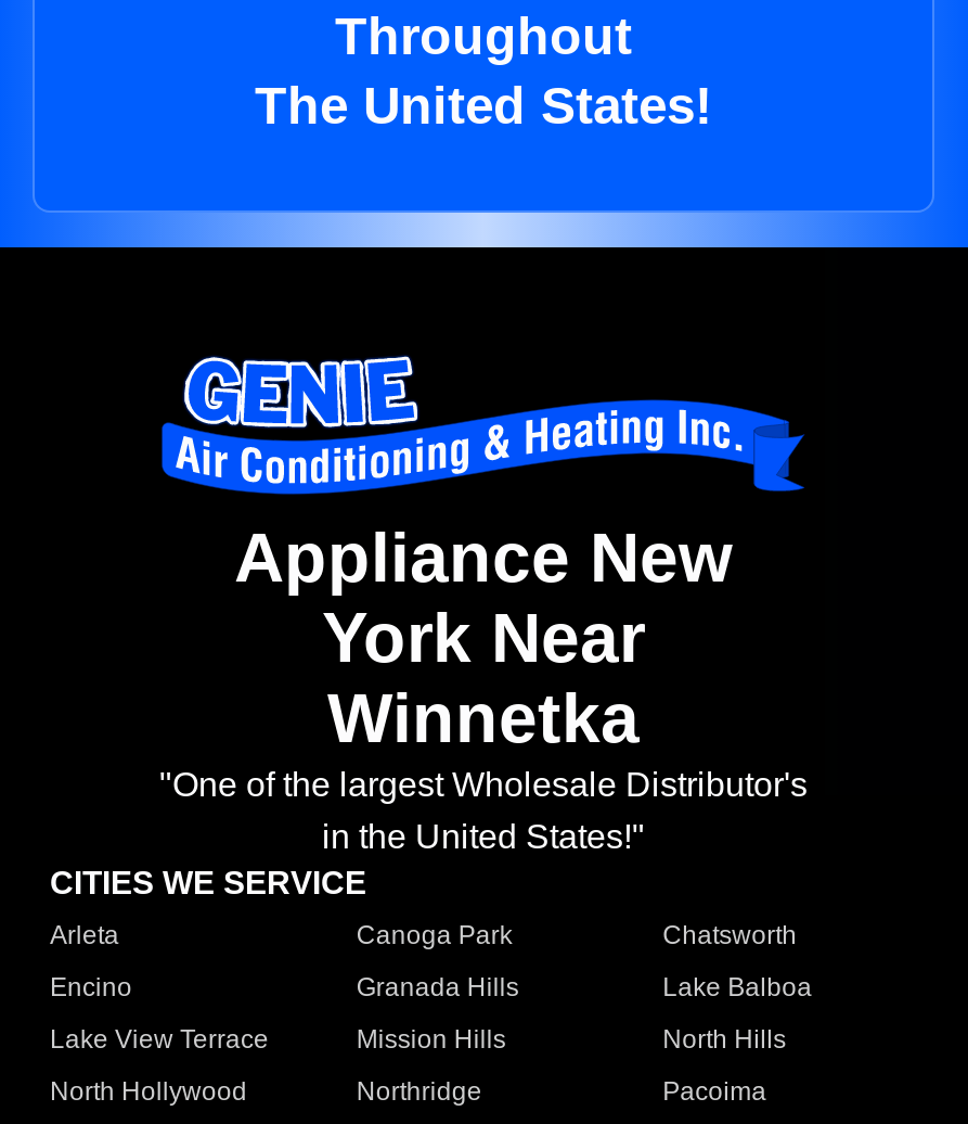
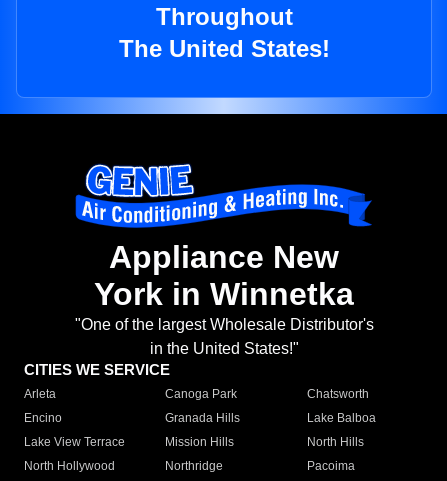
- York Near
- Winnetka
+ York in Winnetka
